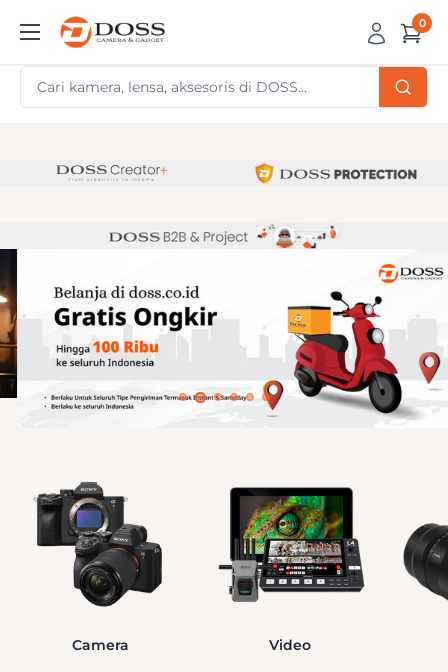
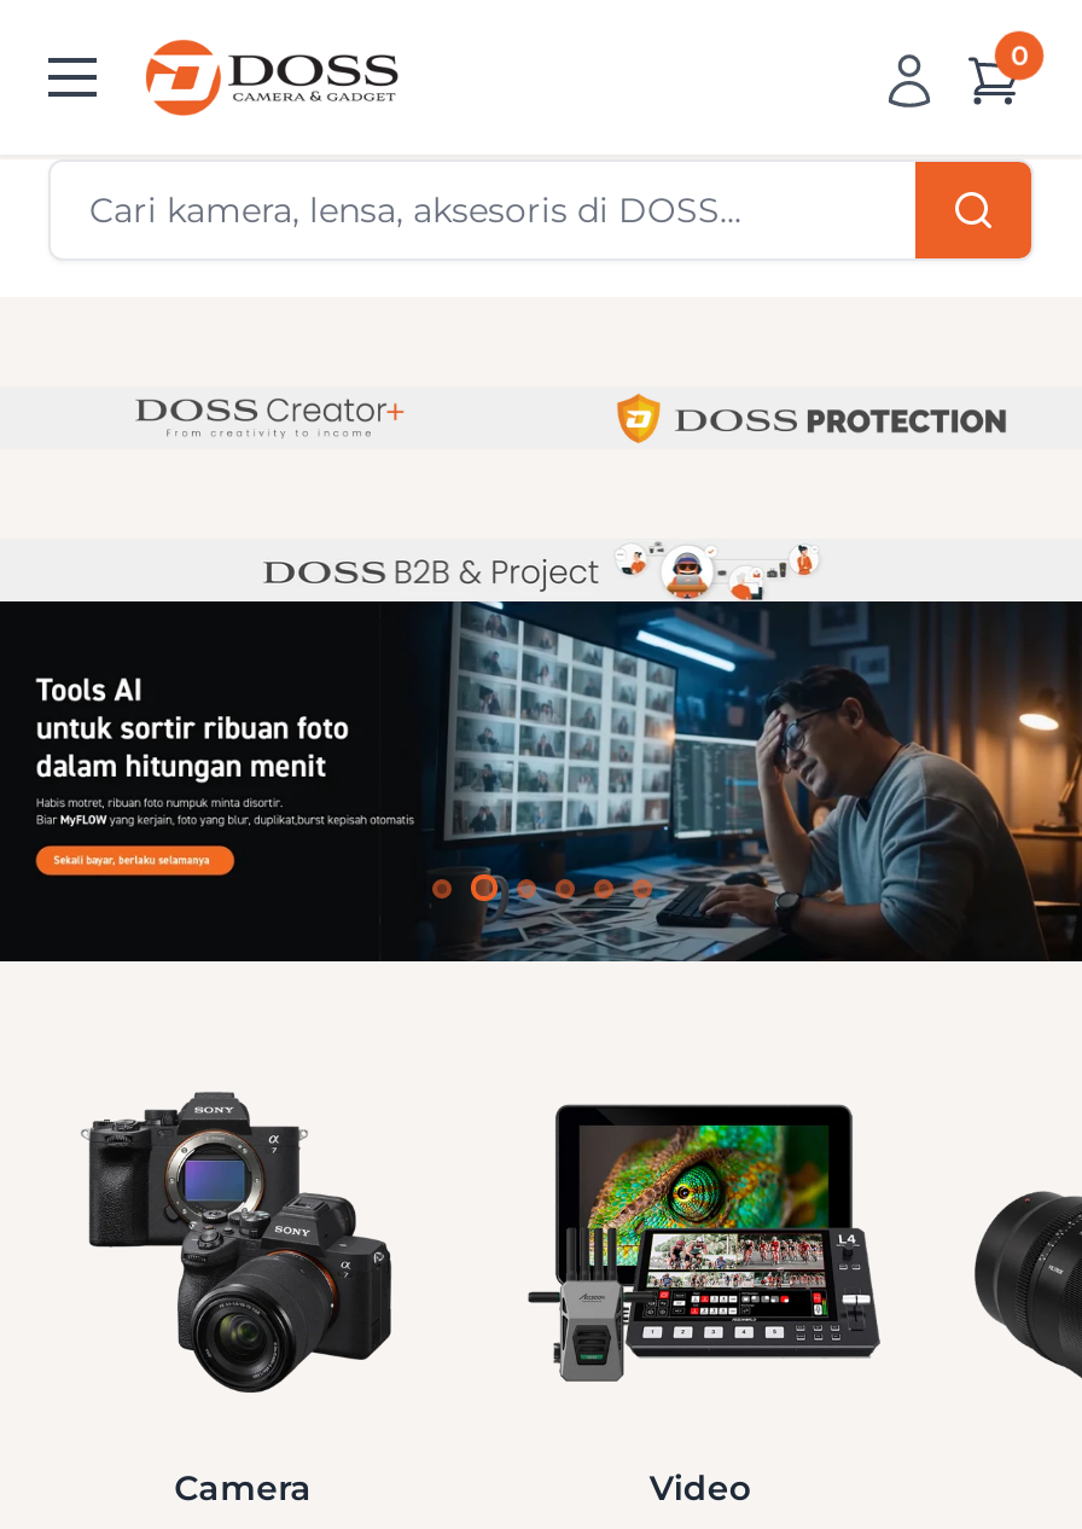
- [image]
+ [image]
